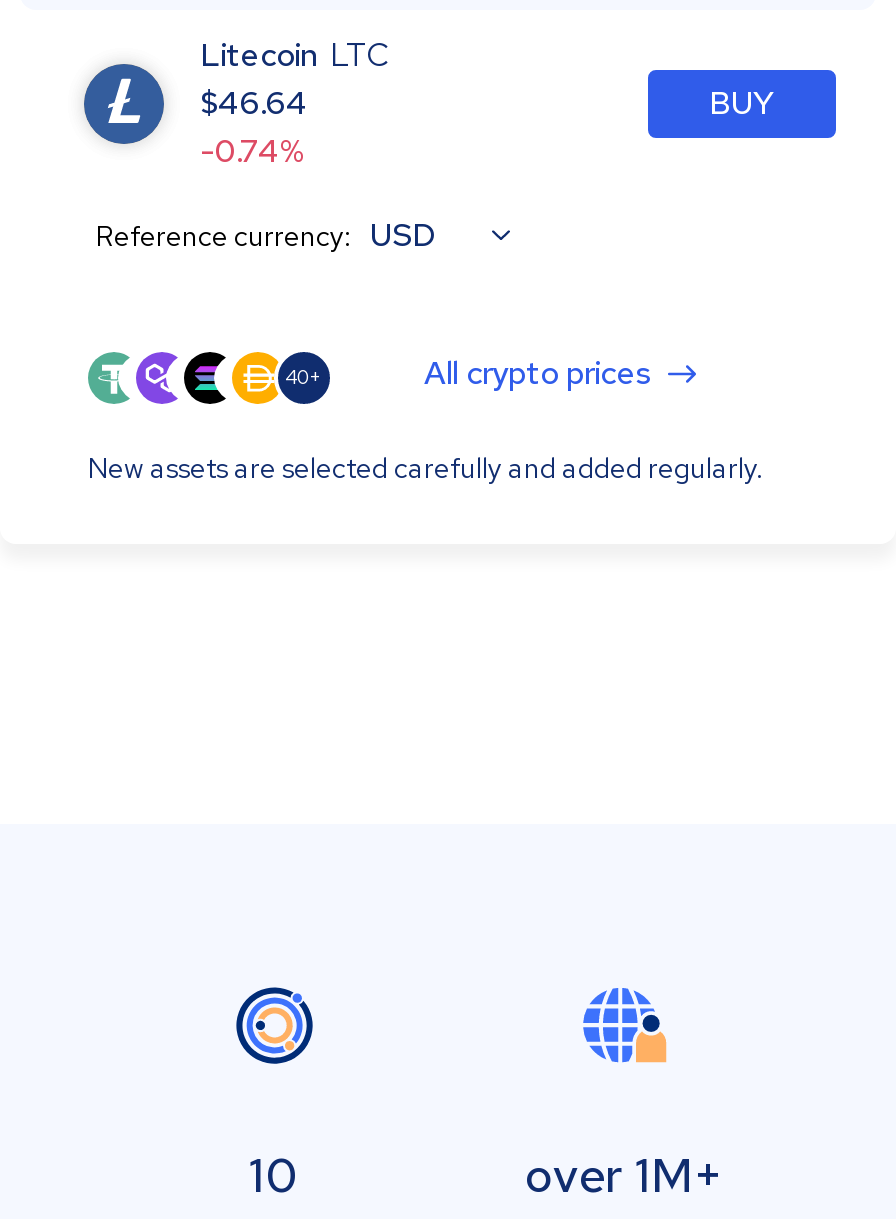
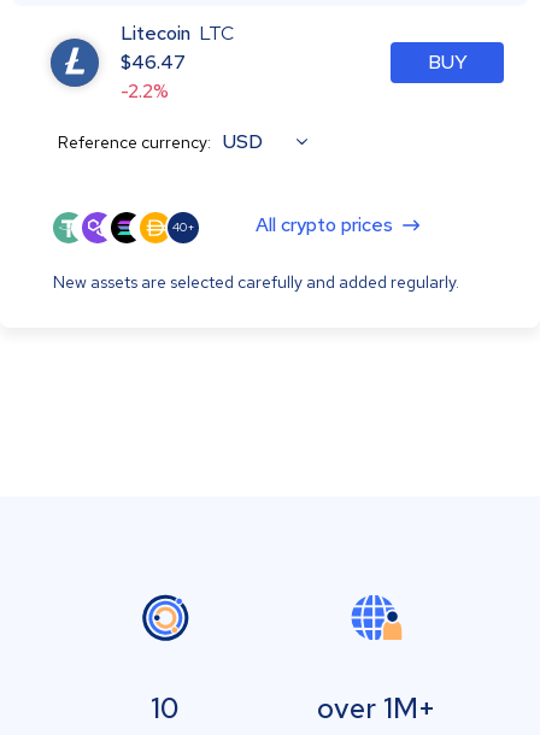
- $46.64
+ $46.47

- -0.74%
+ -2.2%
